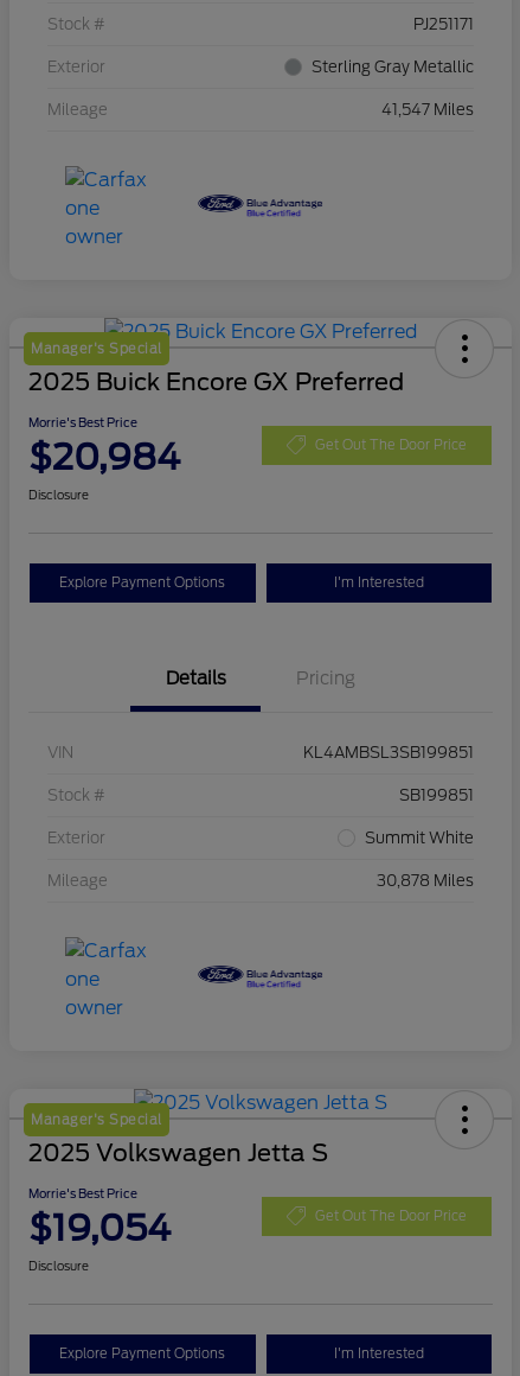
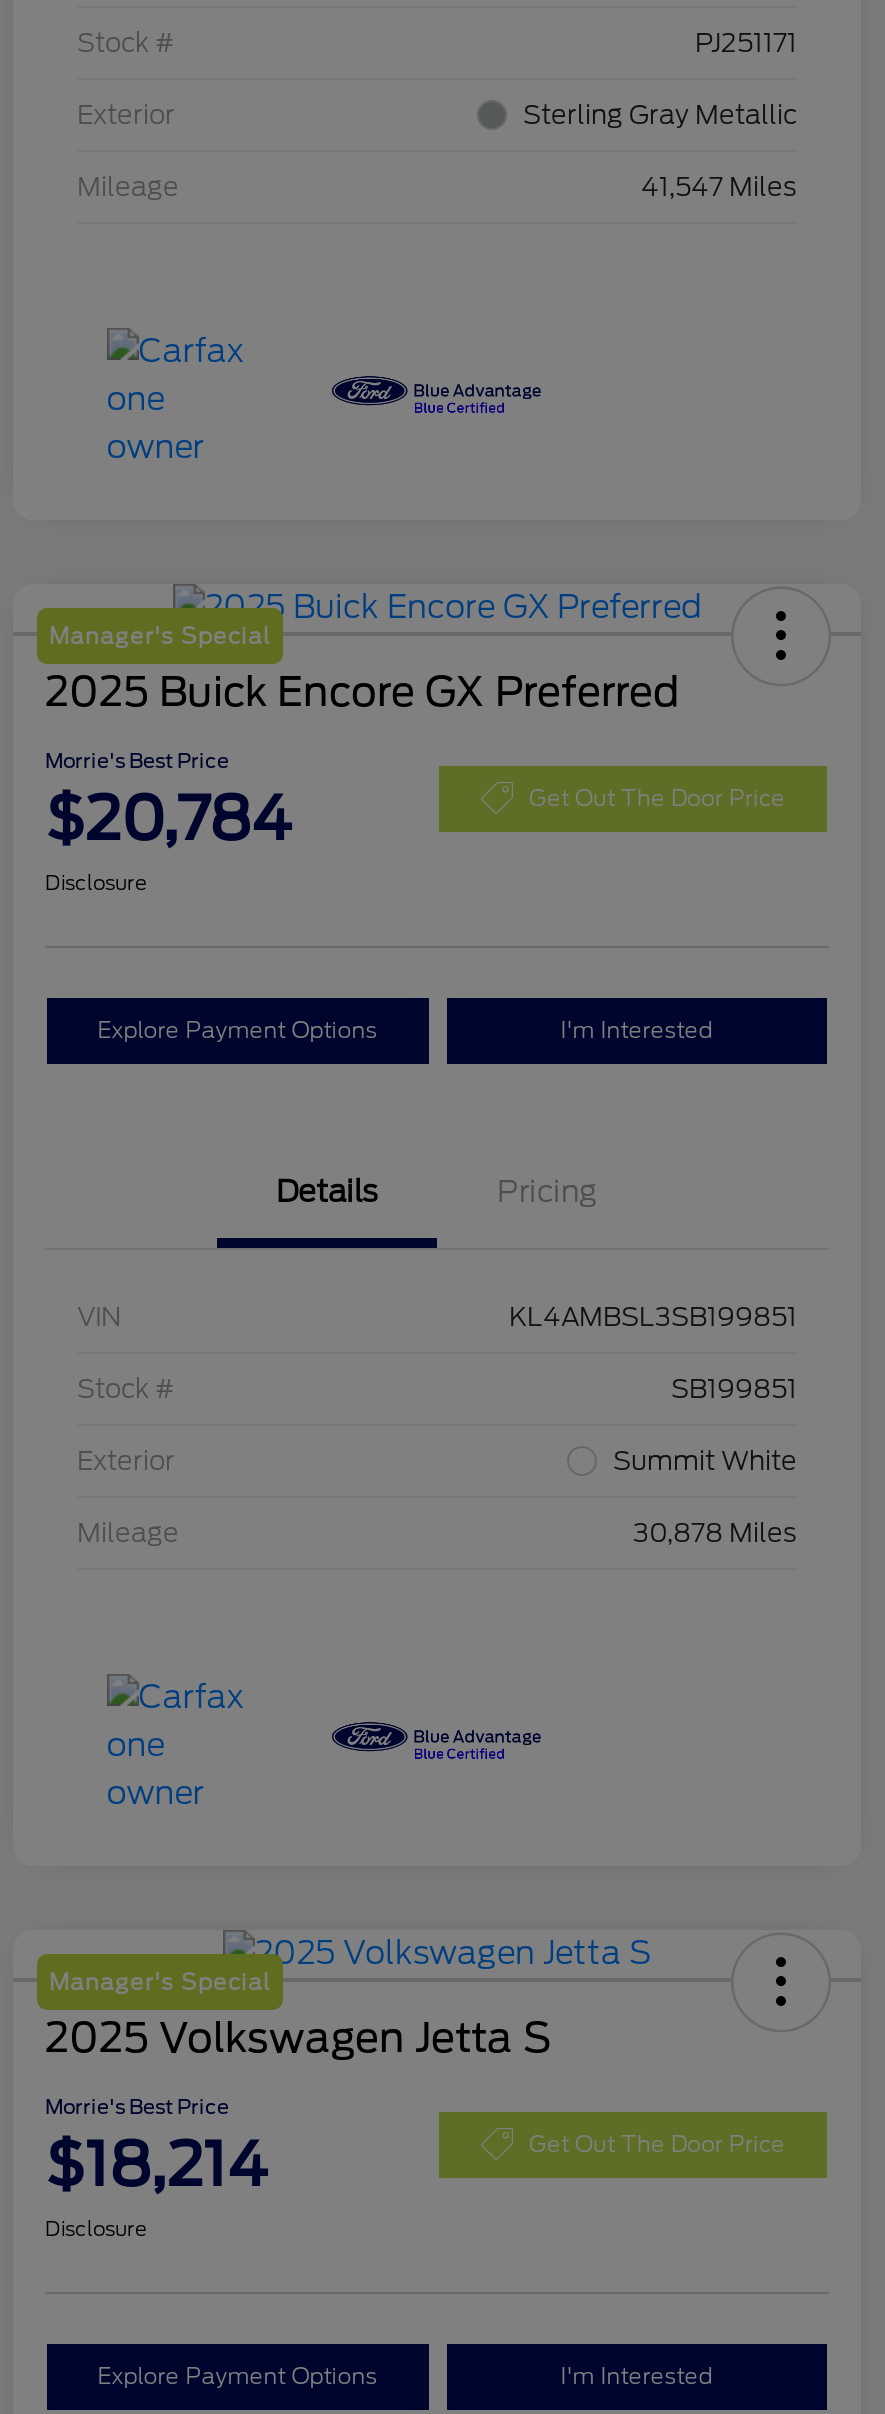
- $20,984
+ $20,784

- $19,054
+ $18,214
